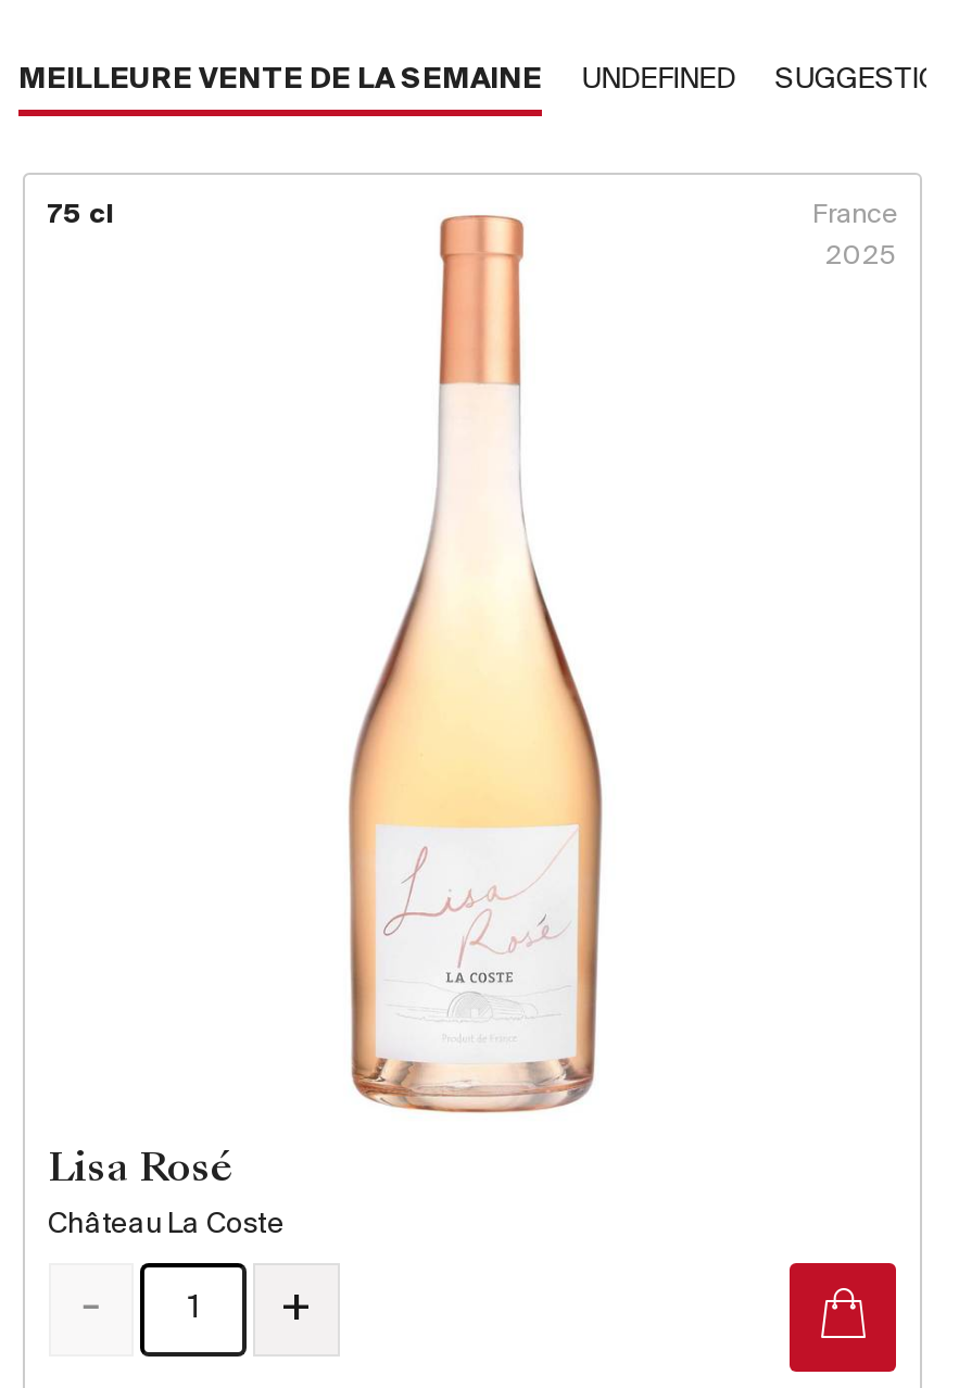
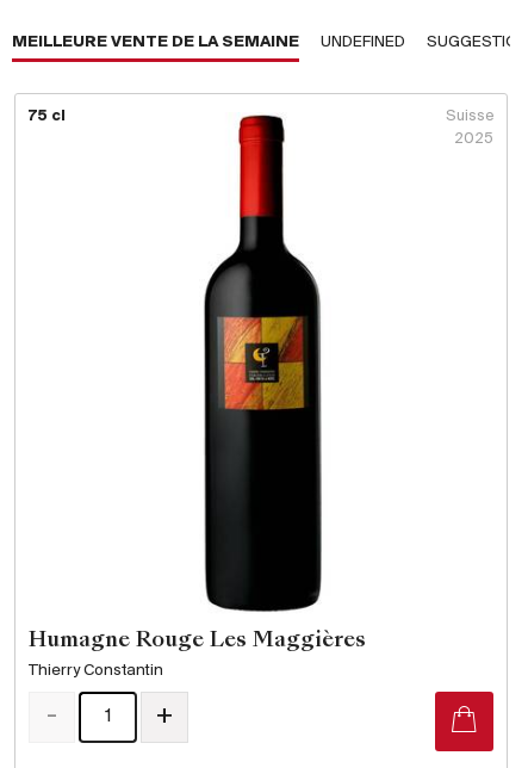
- France
+ Suisse

- [image]
+ [image]

- Lisa Rosé
+ Humagne Rouge Les Maggières

- Château La Coste
+ Thierry Constantin
